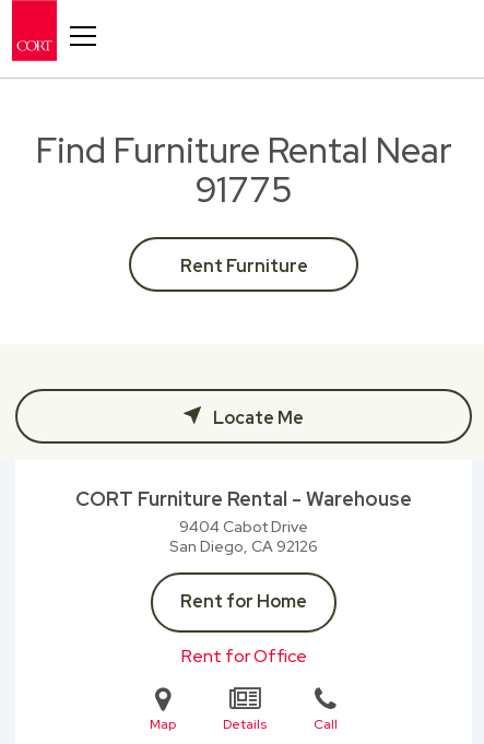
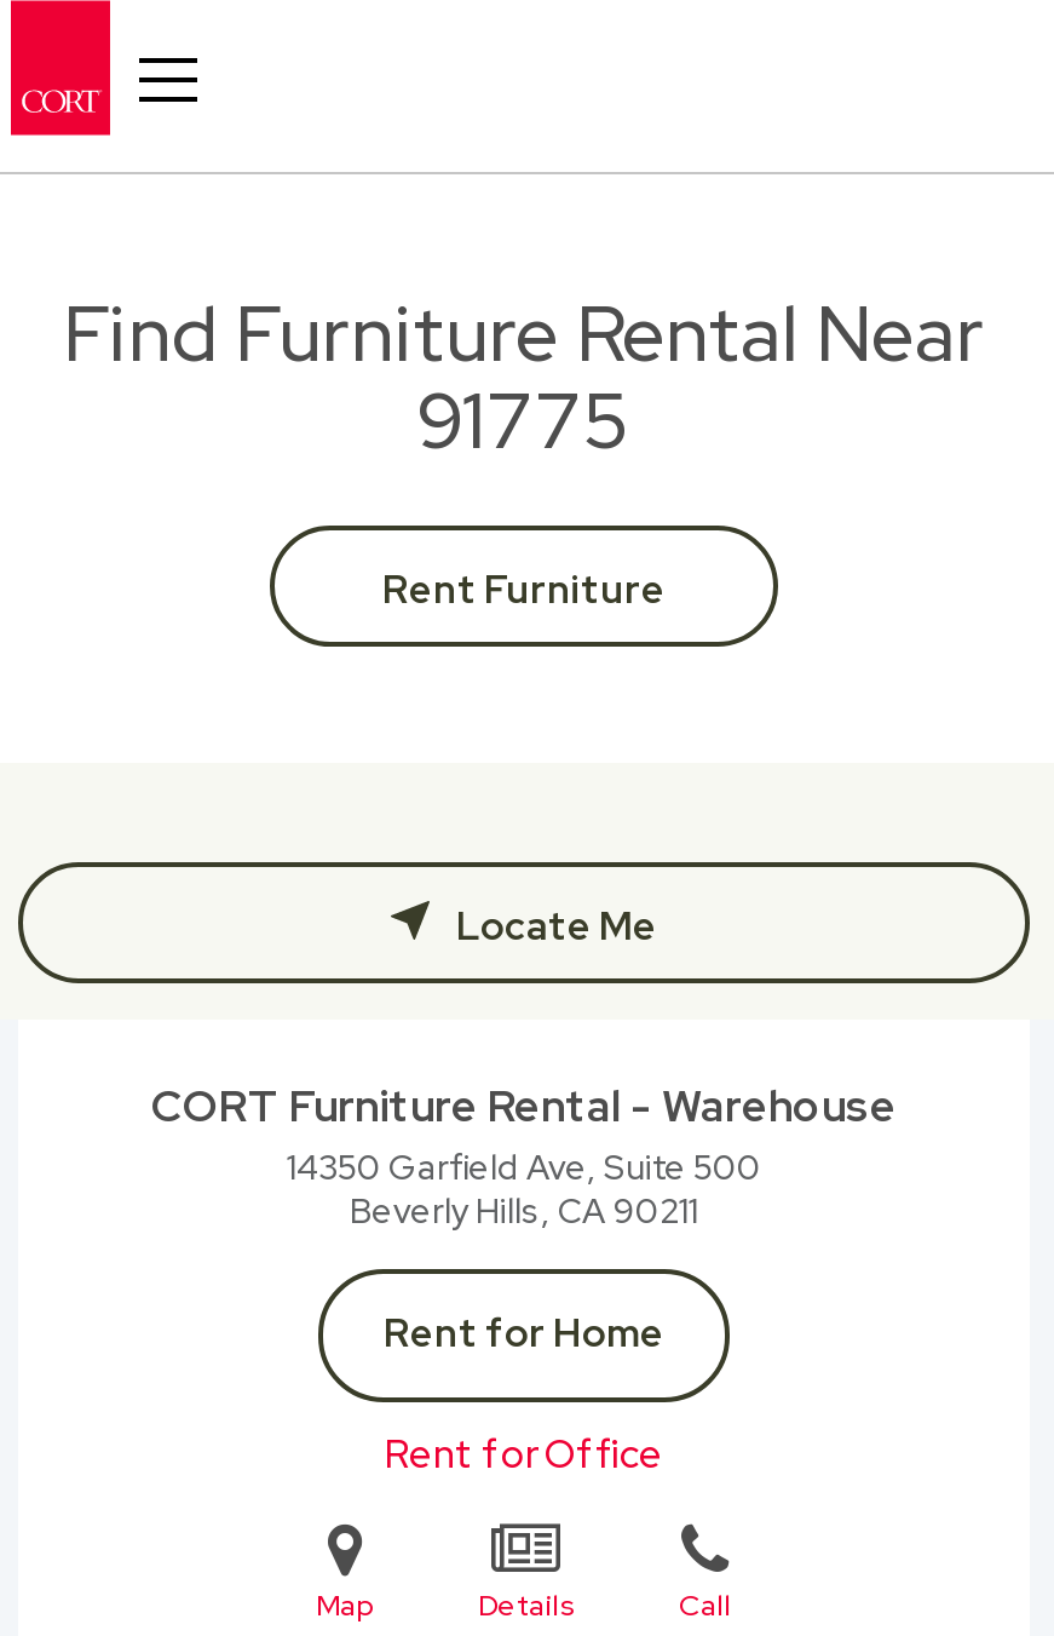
- 9404 Cabot Drive
- San Diego, CA 92126
+ 14350 Garfield Ave, Suite 500
+ Beverly Hills, CA 90211
